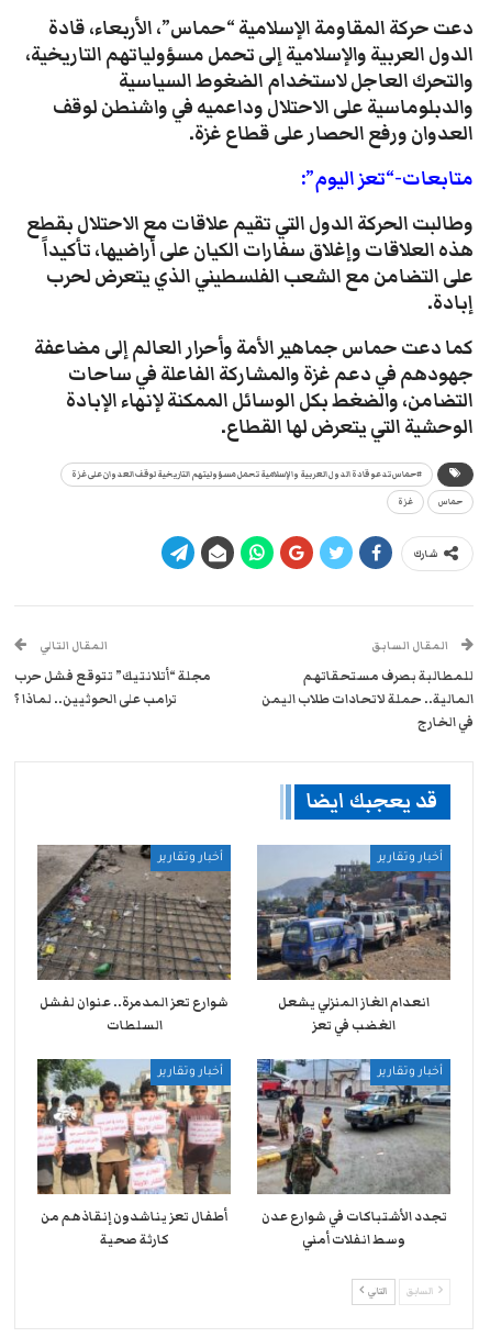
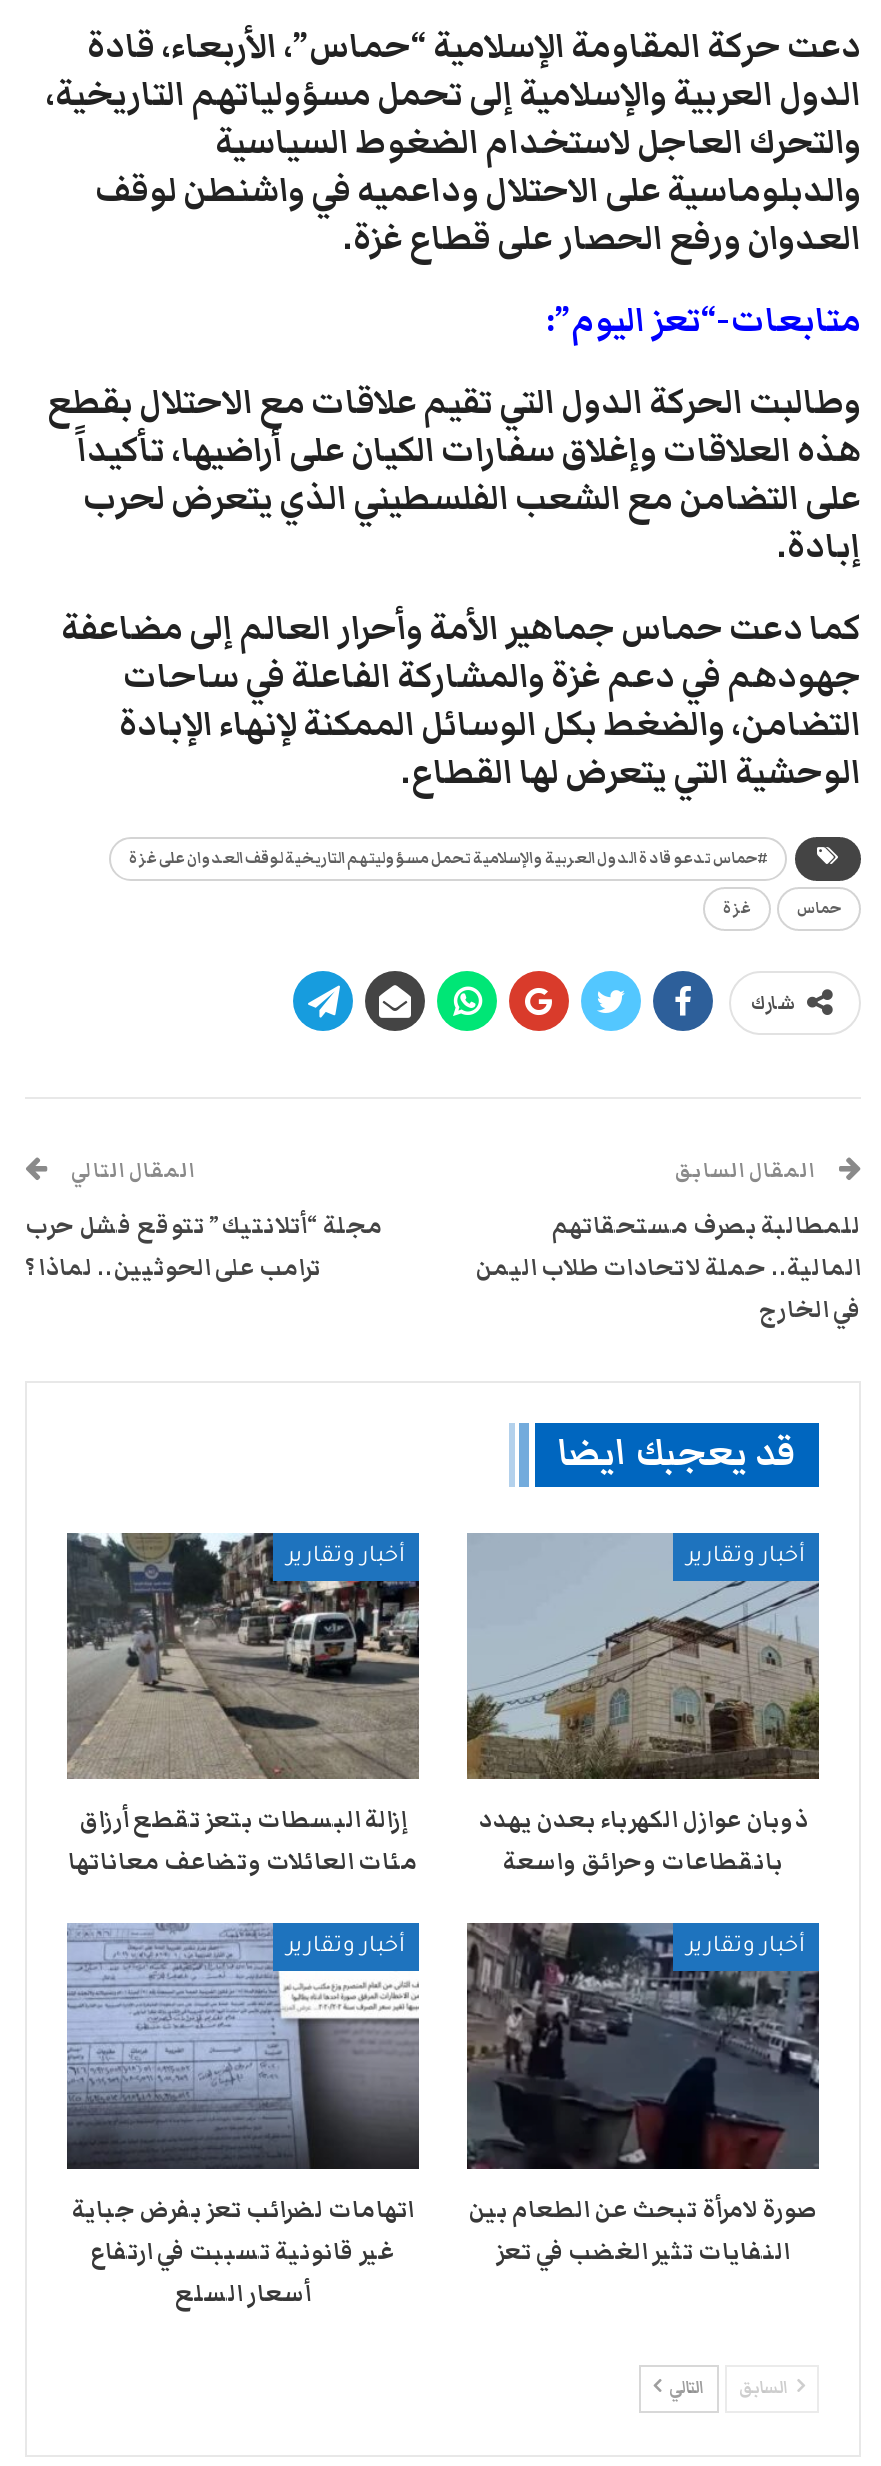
- [image]
- شوارع تعز المدمرة.. عنوان لفشل
- السلطات
+ [image]
+ إزالة البسطات بتعز تقطع أرزاق
+ مئات العائلات وتضاعف معاناتها

- [image]
- انعدام الغاز المنزلي يشعل
- الغضب في تعز
+ [image]
+ ذوبان عوازل الكهرباء بعدن يهدد
+ بانقطاعات وحرائق واسعة

- [image]
- أطفال تعز يناشدون إنقاذهم من
- كارثة صحية
+ [image]
+ اتهامات لضرائب تعز بفرض جباية
+ غير قانونية تسببت في ارتفاع
+ أسعار السلع

- [image]
- تجدد الأشتباكات في شوارع عدن
- وسط انفلات أمني
+ [image]
+ صورة لامرأة تبحث عن الطعام بين
+ النفايات تثير الغضب في تعز
